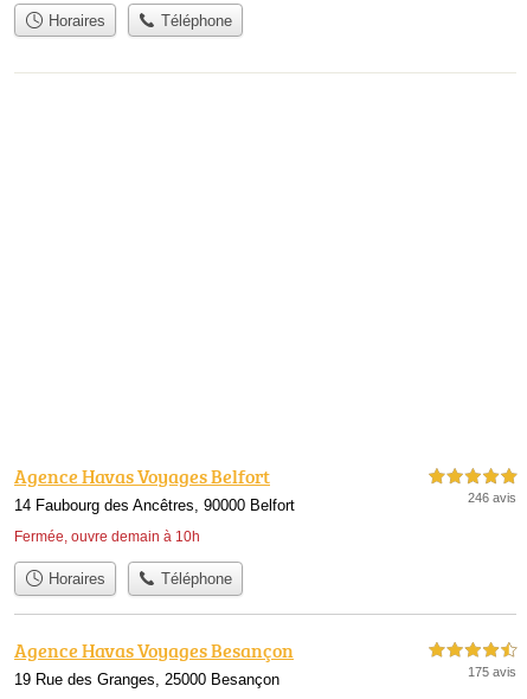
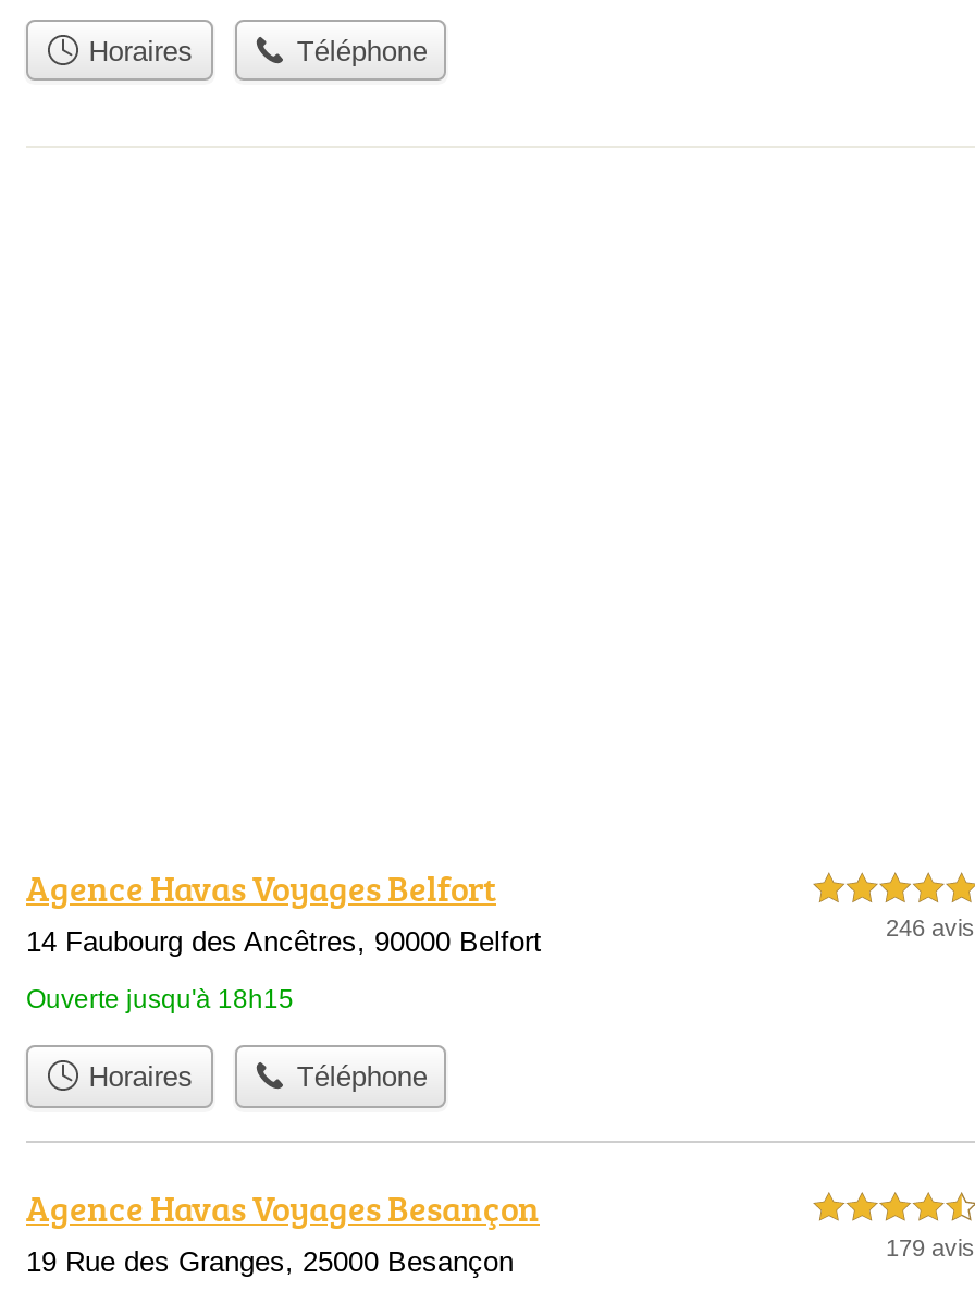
- Fermée, ouvre demain à 10h
+ Ouverte jusqu'à 18h15

- 175 avis
+ 179 avis
